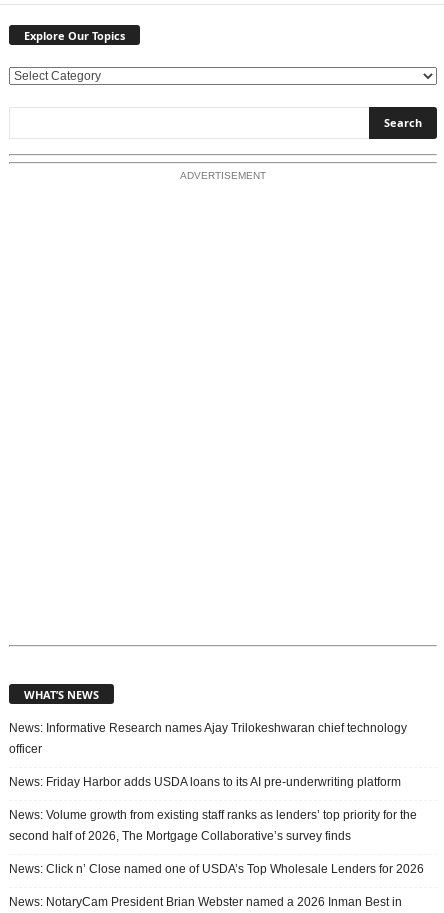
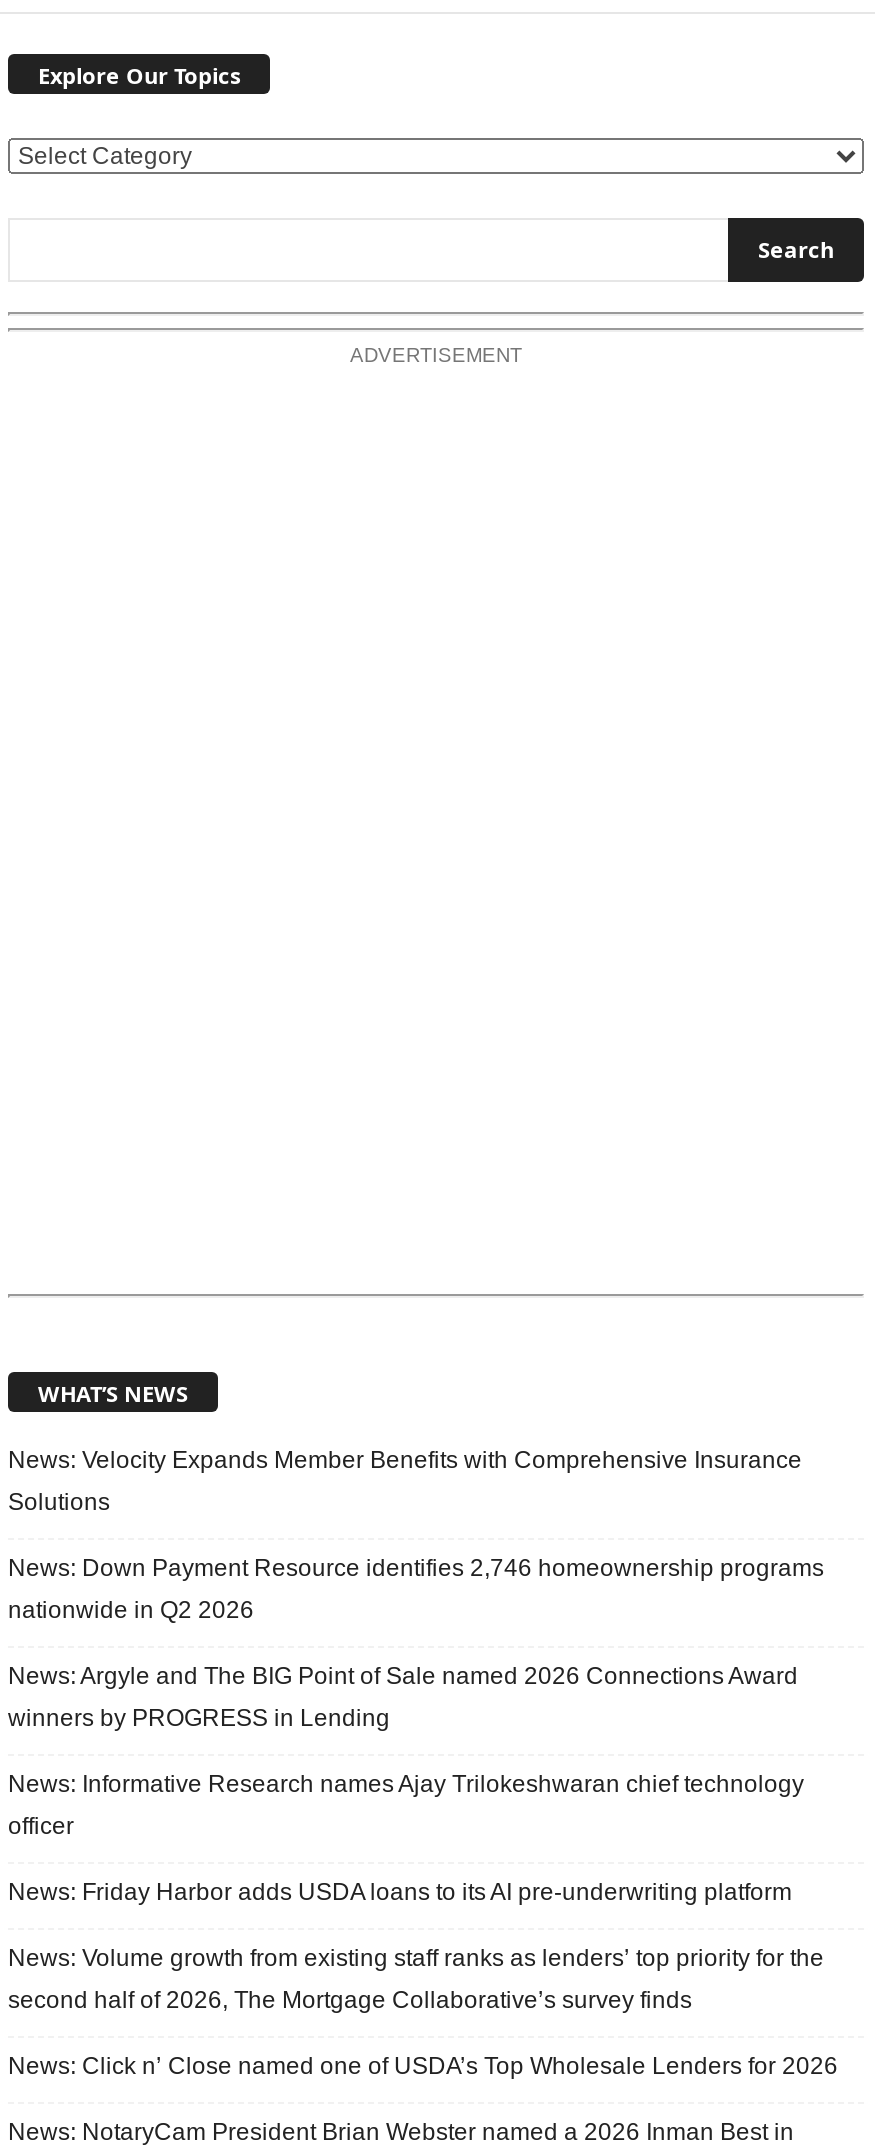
+ News: Velocity Expands Member Benefits with Comprehensive Insurance
+ Solutions
+ News: Down Payment Resource identifies 2,746 homeownership programs
+ nationwide in Q2 2026
+ News: Argyle and The BIG Point of Sale named 2026 Connections Award
+ winners by PROGRESS in Lending
